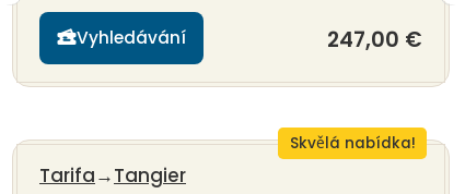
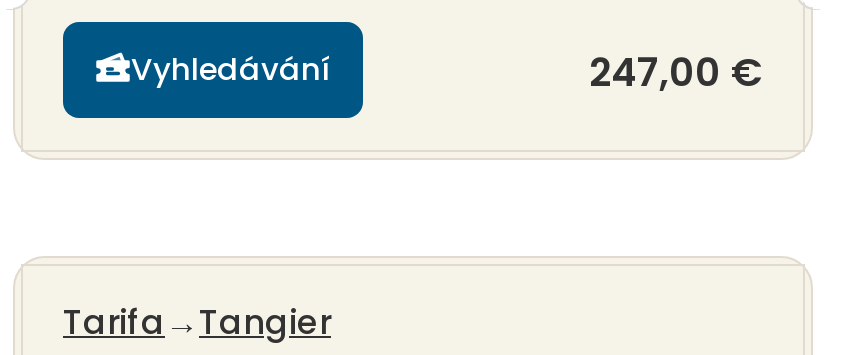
- Skvělá nabídka!
